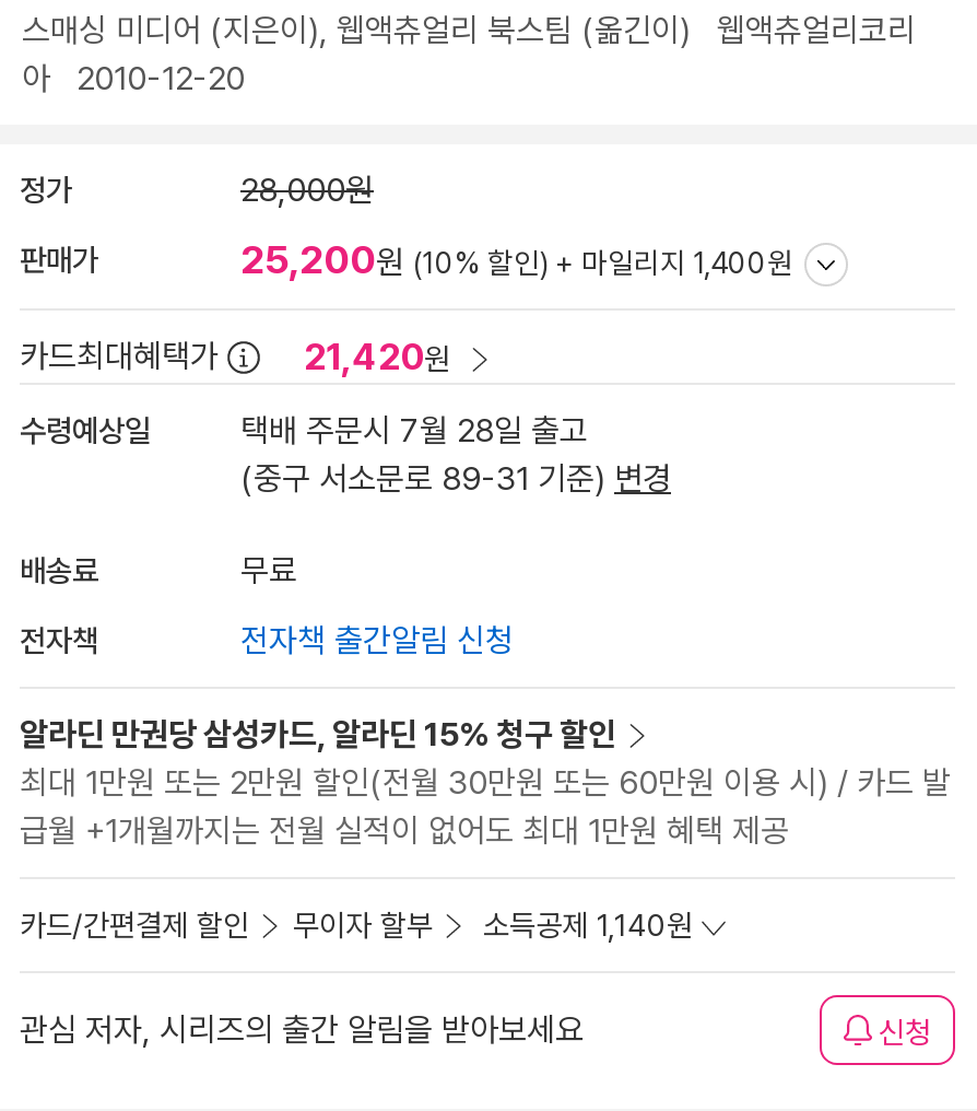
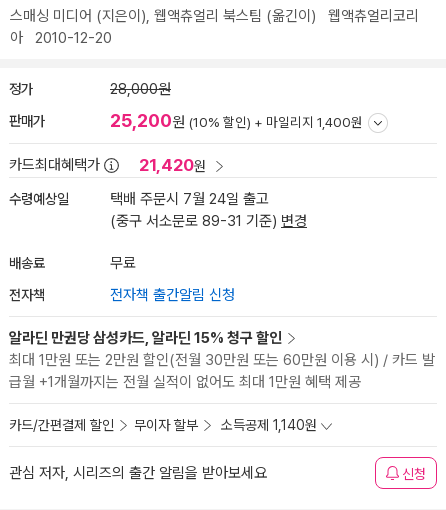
- 택배 주문시 7월 28일 출고
+ 택배 주문시 7월 24일 출고
